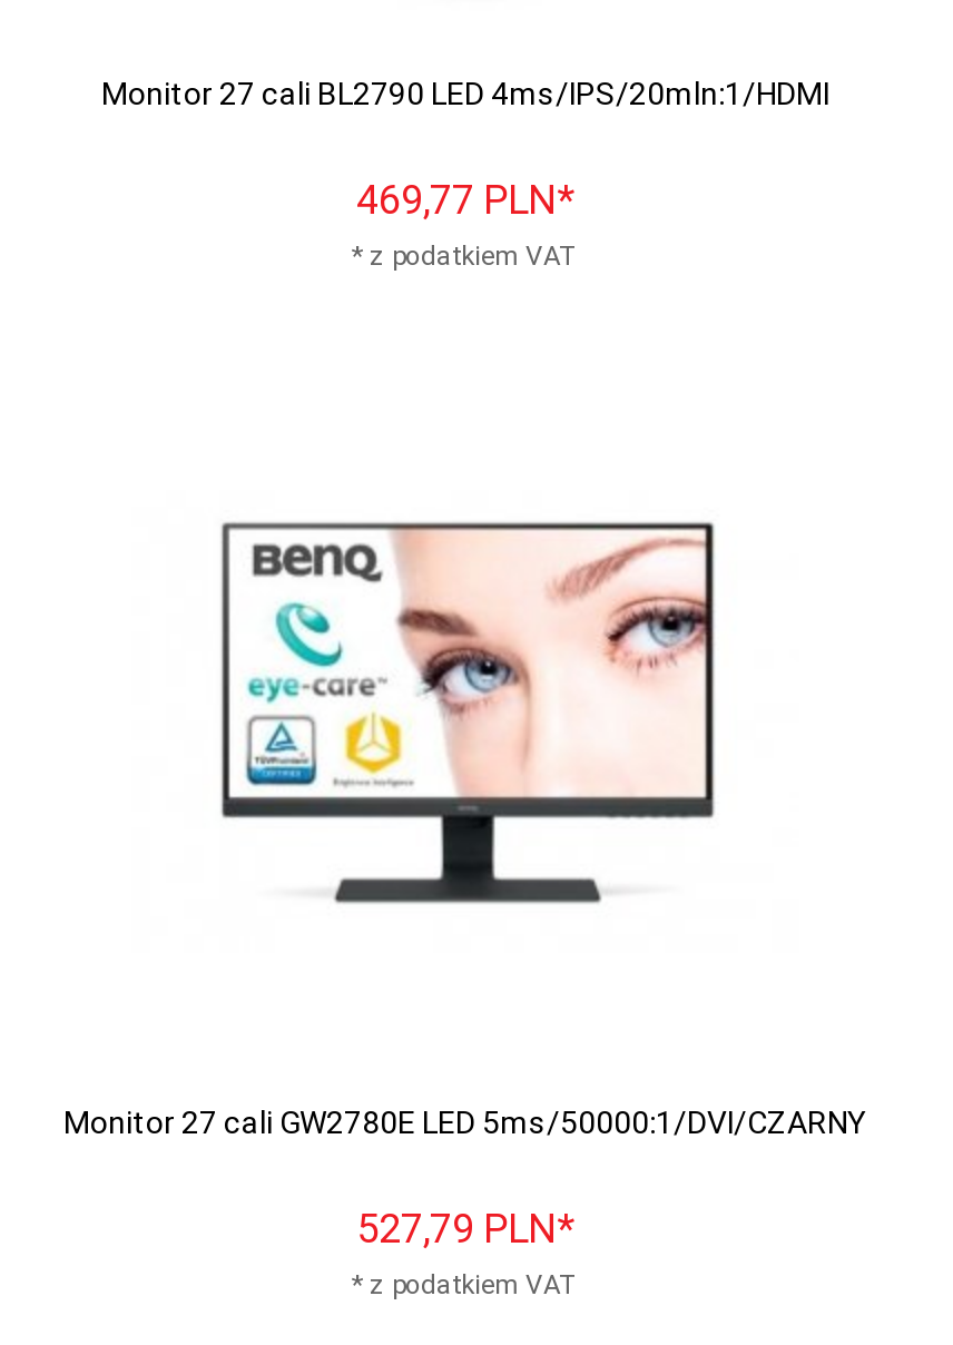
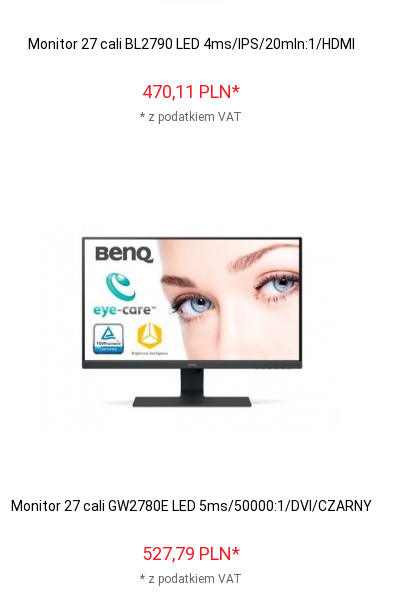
- 469,77 PLN*
+ 470,11 PLN*
